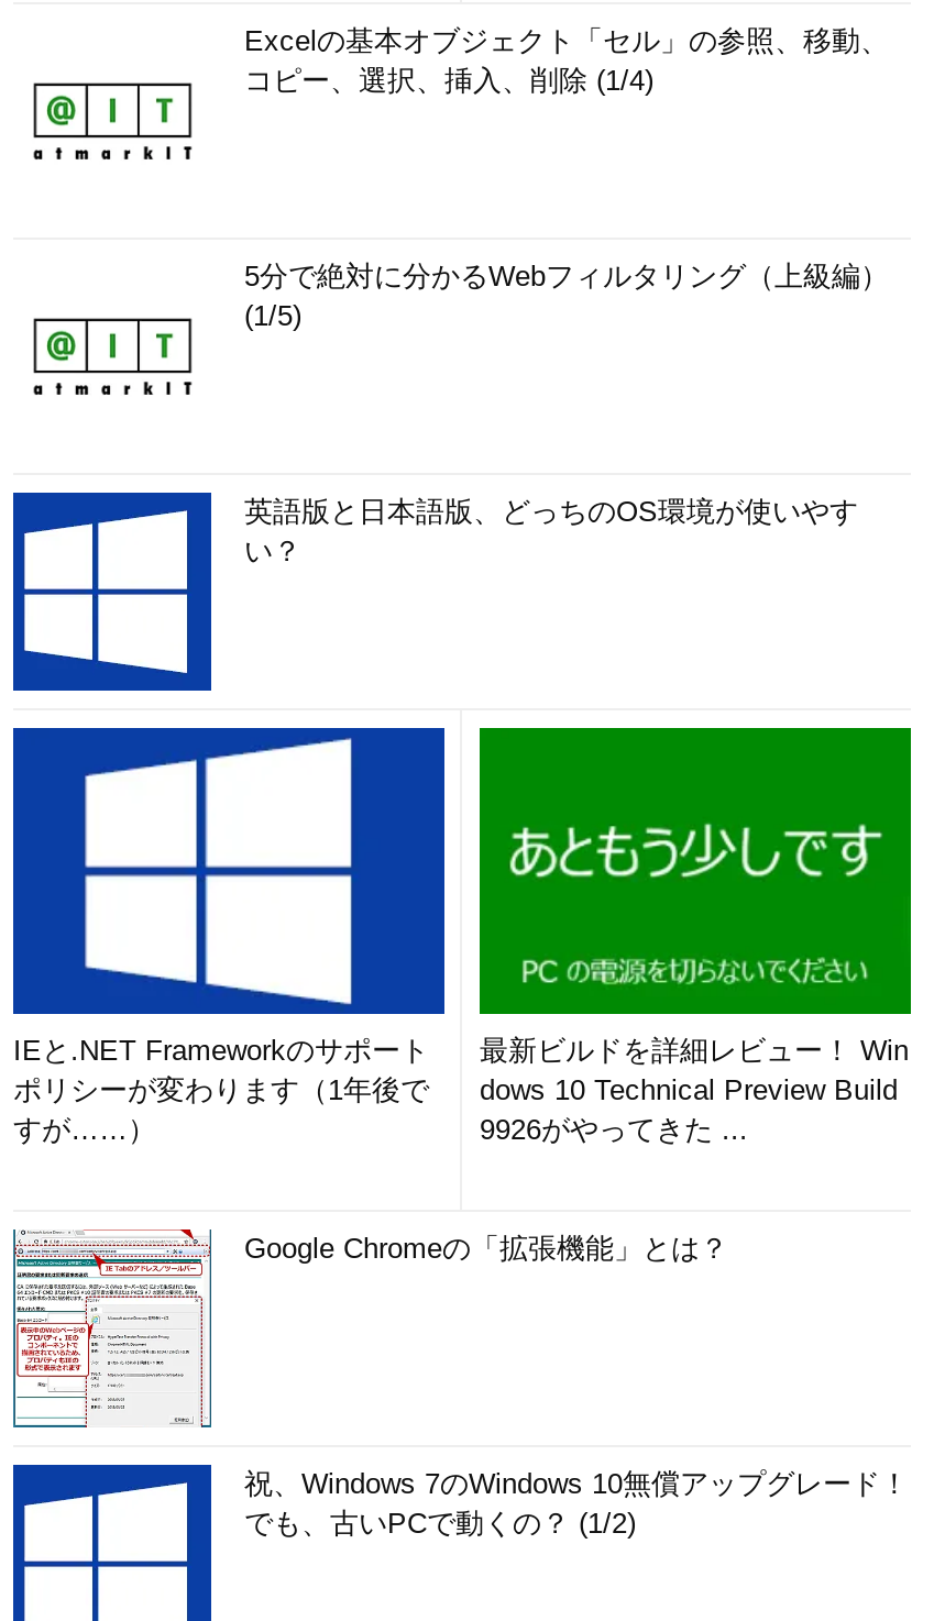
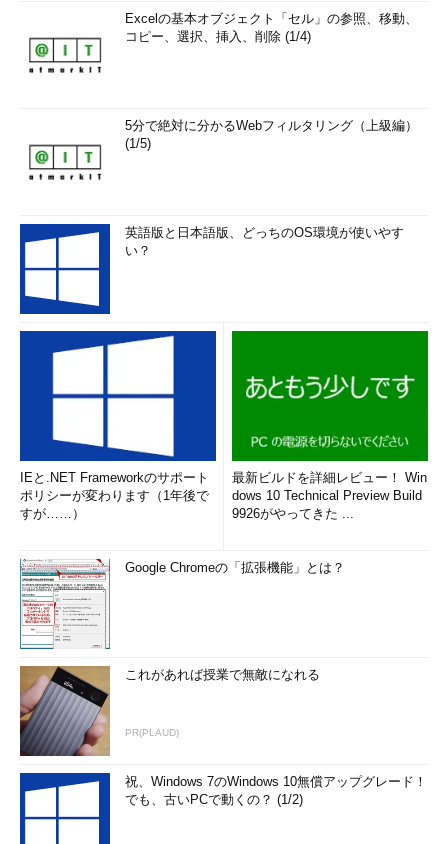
+ [image]
+ これがあれば授業で無敵になれる

+ PR(PLAUD)
